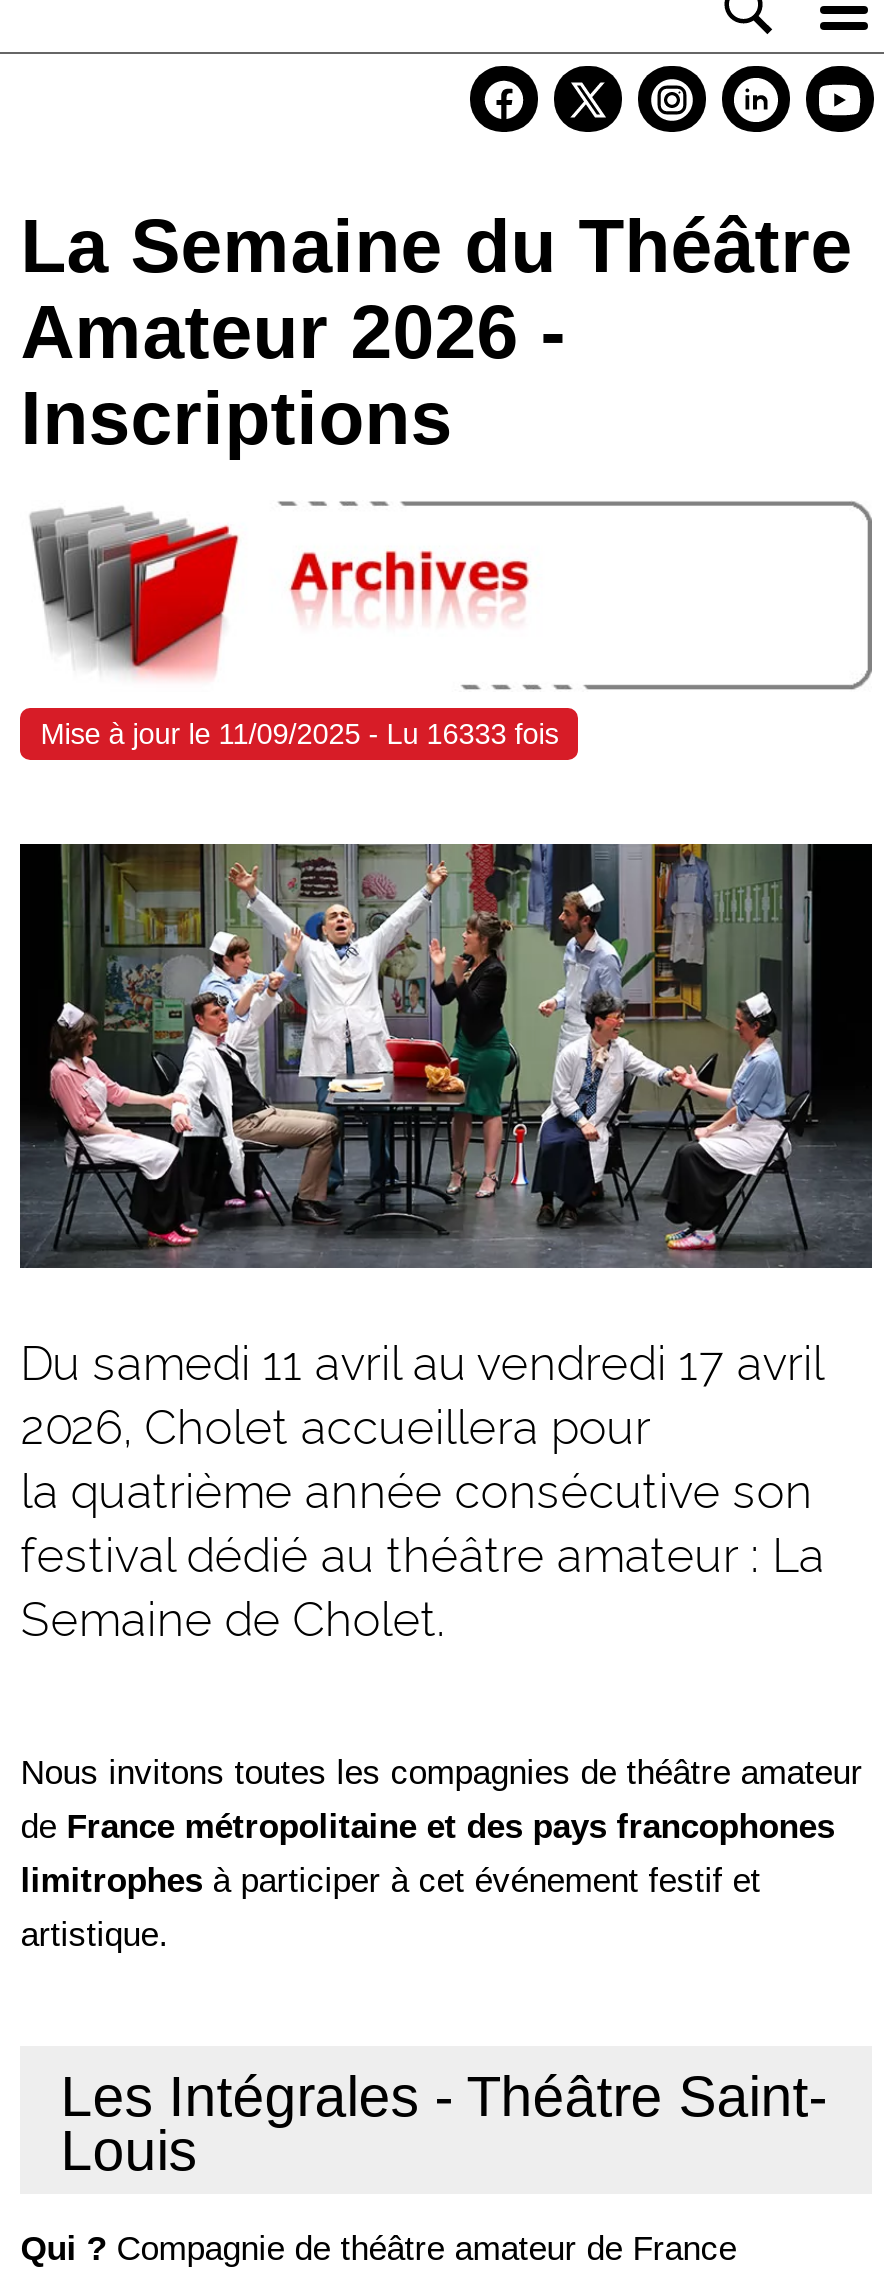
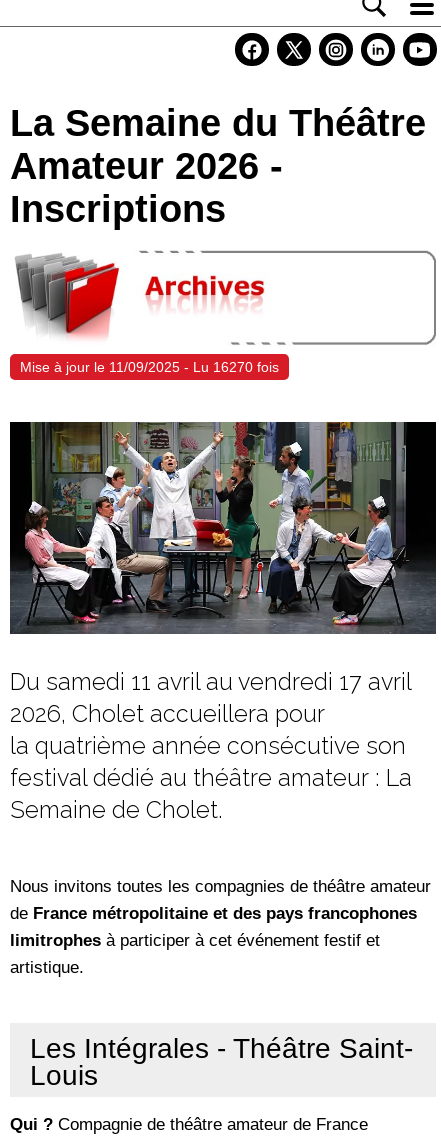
- Mise à jour le 11/09/2025 - Lu 16333 fois
+ Mise à jour le 11/09/2025 - Lu 16270 fois
